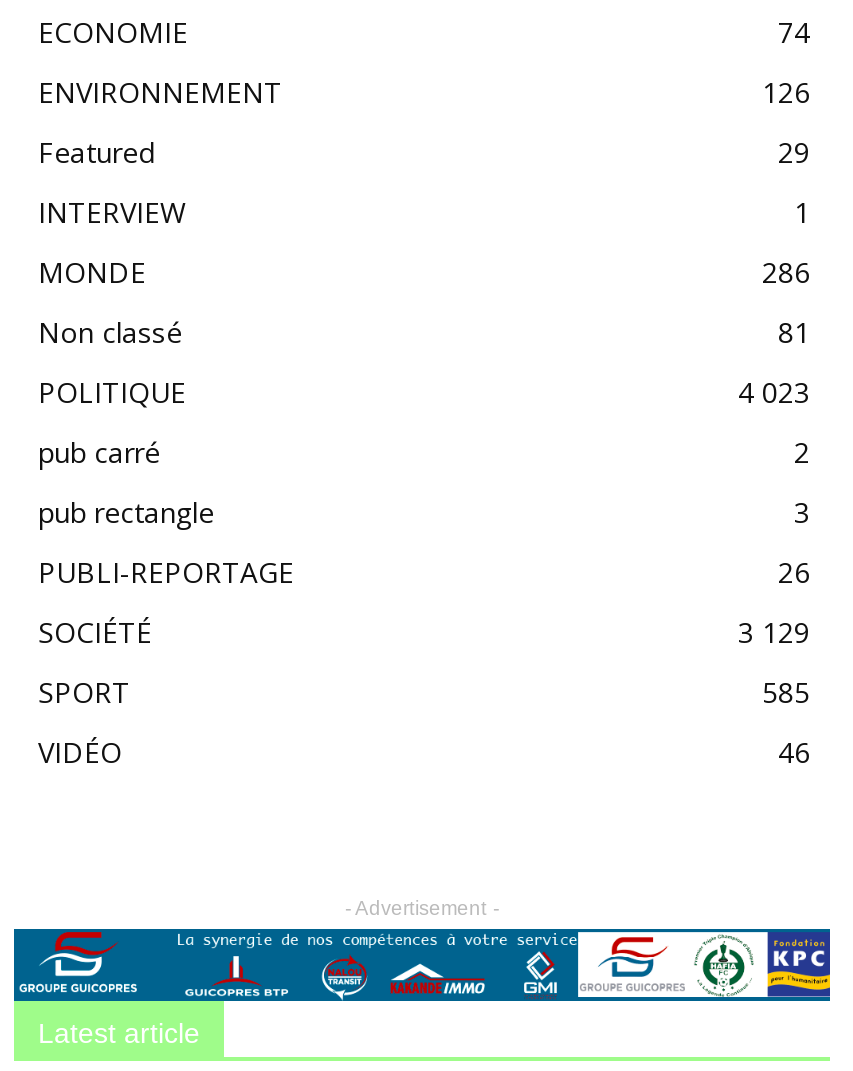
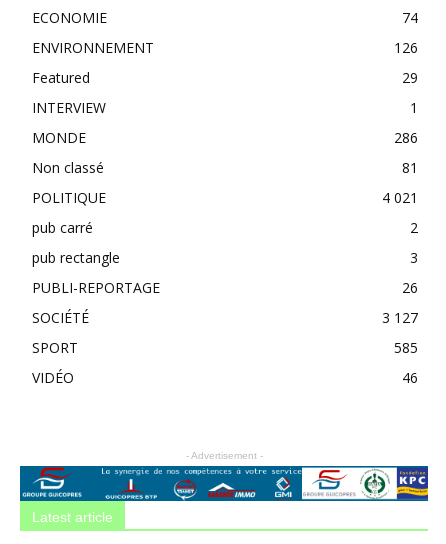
- 4 023
+ 4 021

- 3 129
+ 3 127
